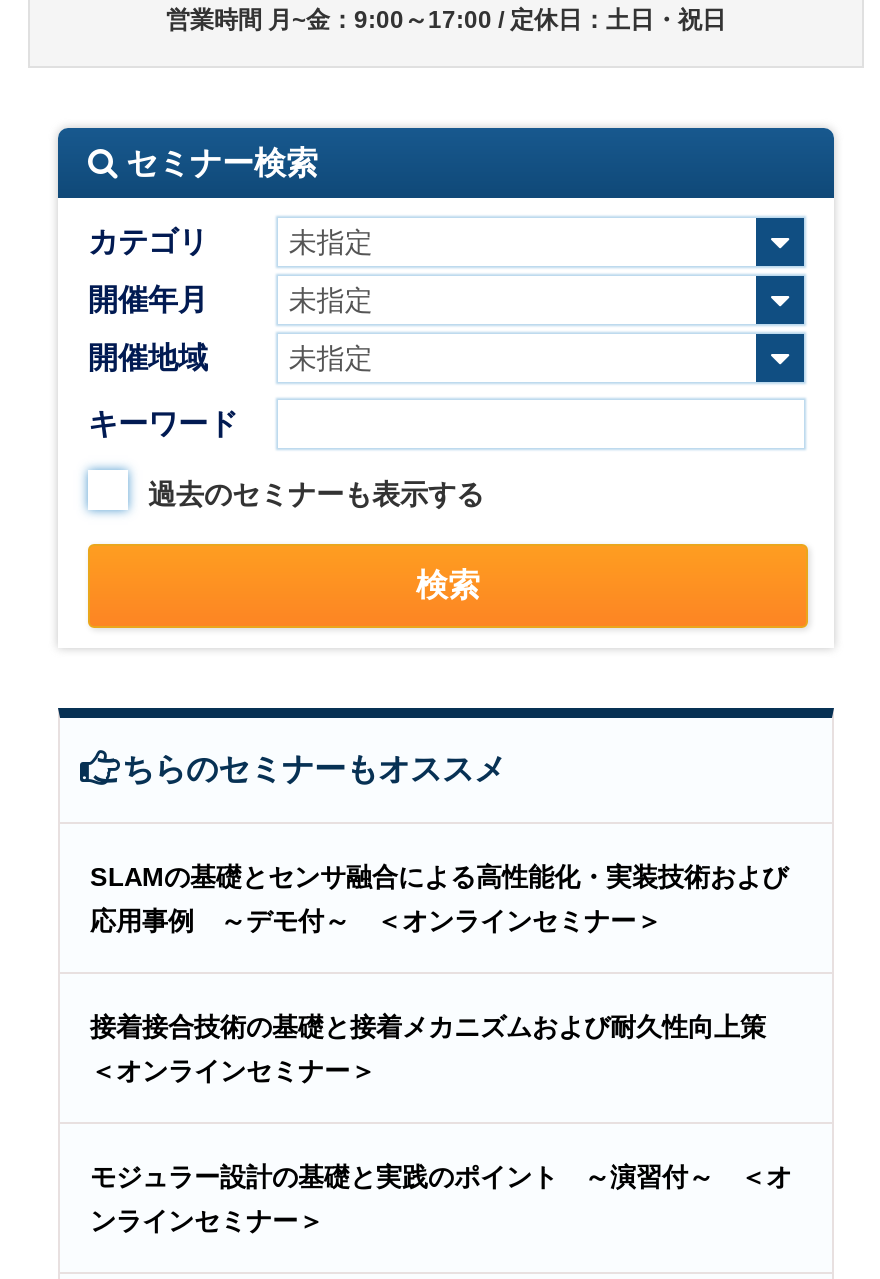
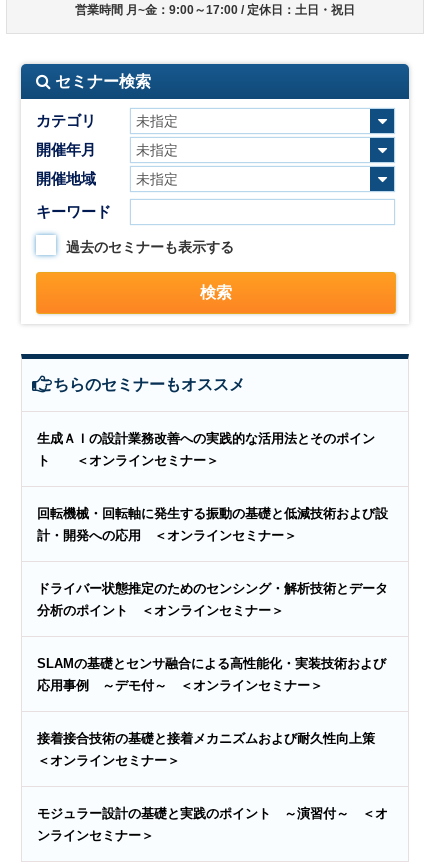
+ 生成ＡＩの設計業務改善への実践的な活用法とそのポイン
+ ト ＜オンラインセミナー＞

+ 回転機械・回転軸に発生する振動の基礎と低減技術および設
+ 計・開発への応用 ＜オンラインセミナー＞

+ ドライバー状態推定のためのセンシング・解析技術とデータ
+ 分析のポイント ＜オンラインセミナー＞
